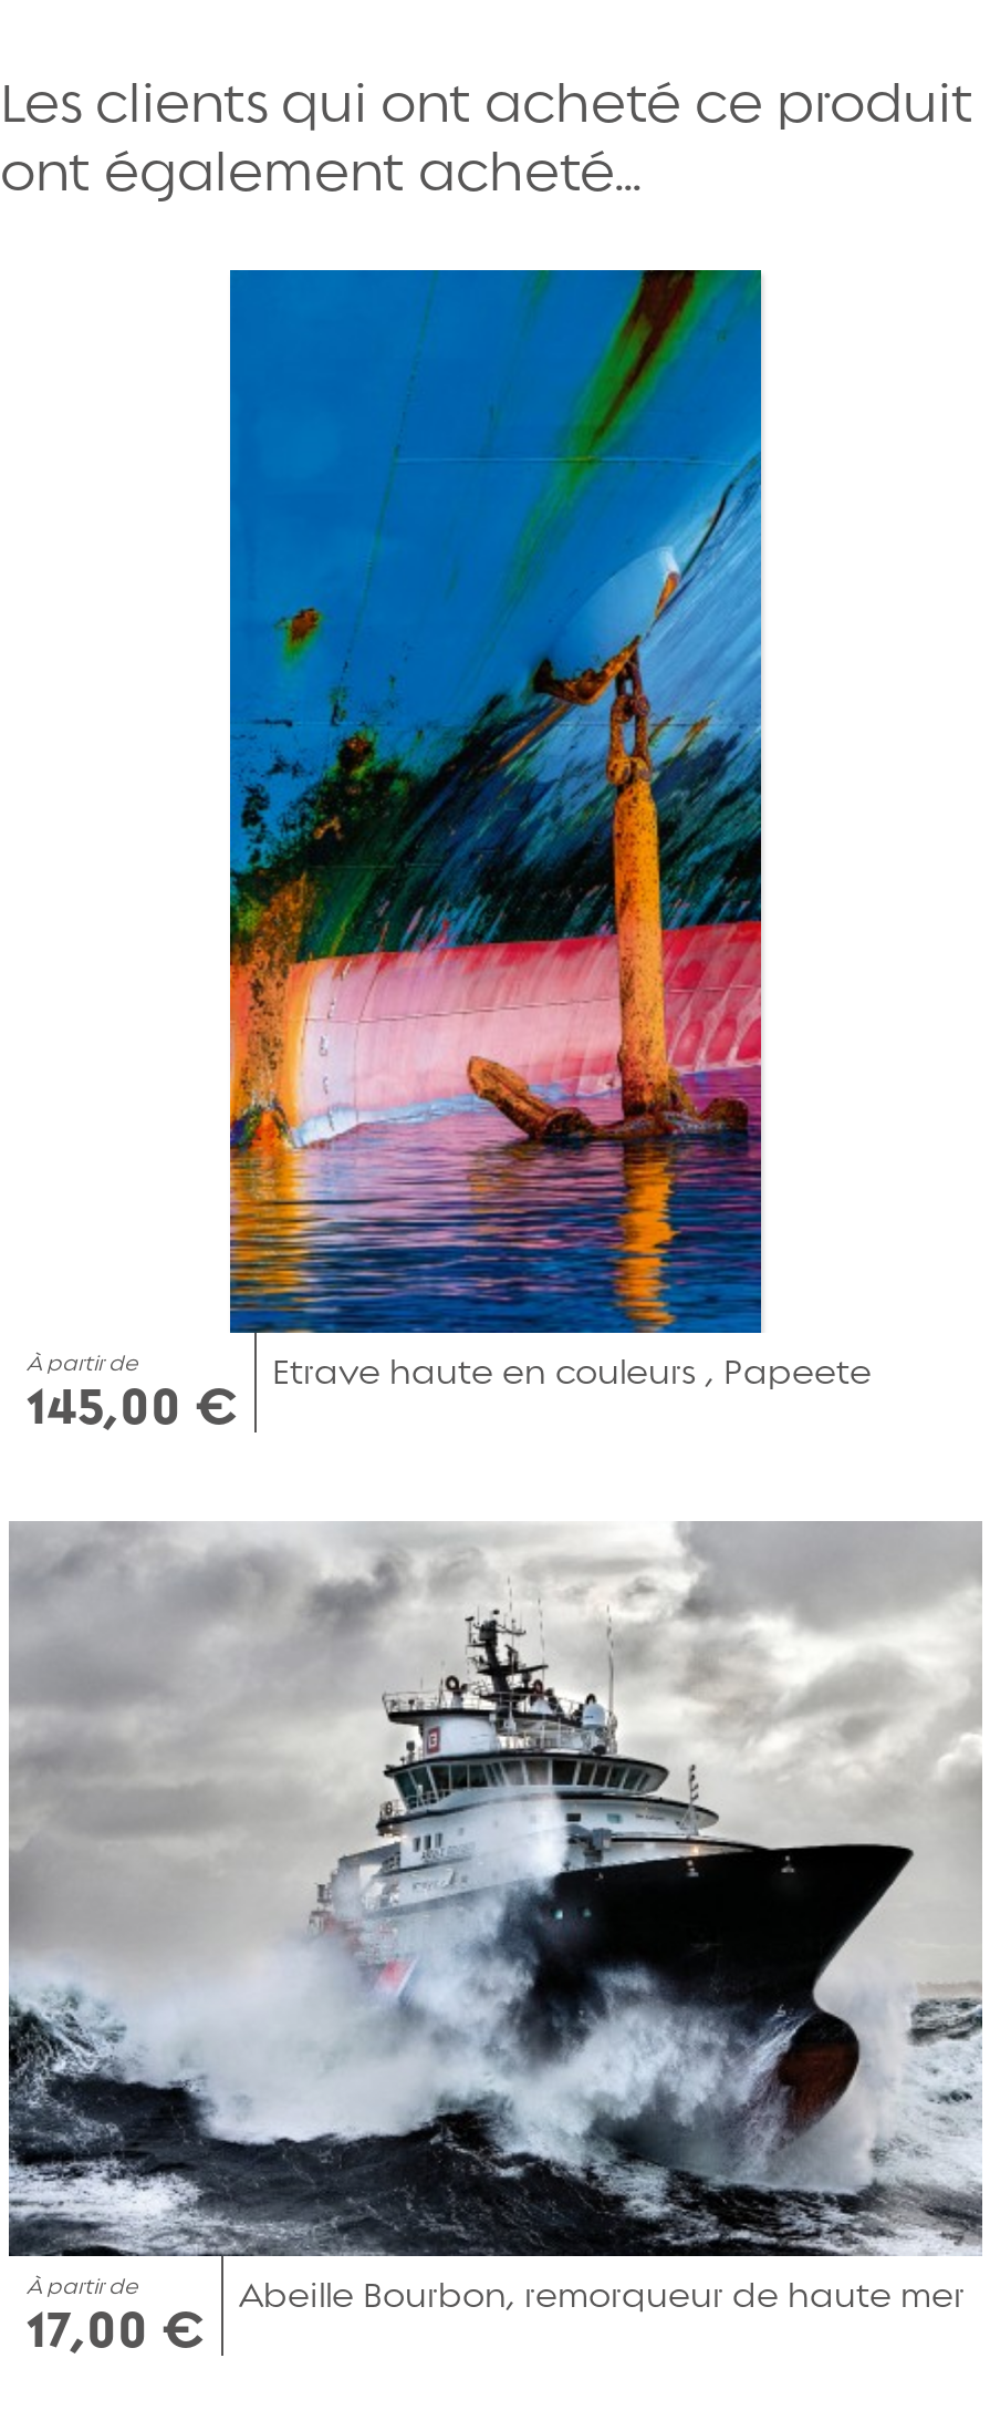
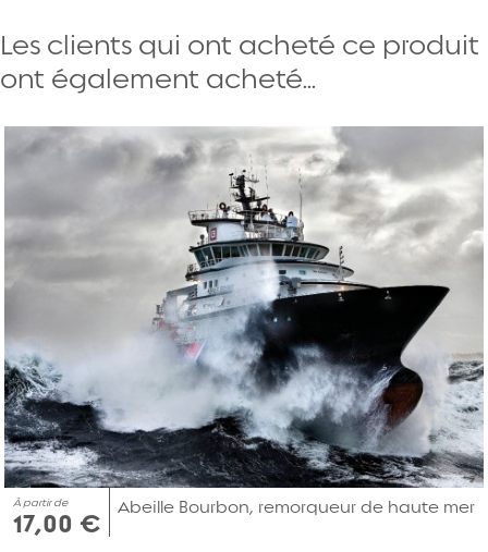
- [image]
- À partir de
- 145,00 €

- Etrave haute en couleurs , Papeete
